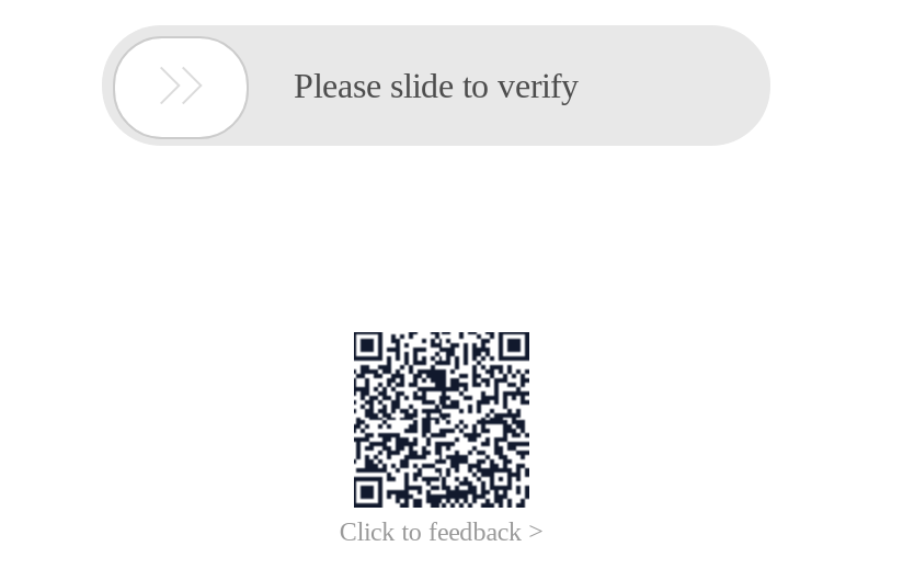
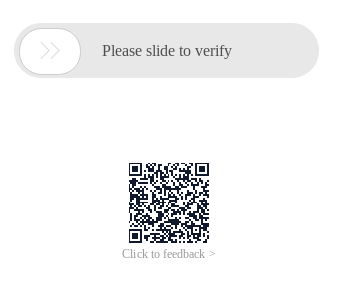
- [image]
+ [image]
